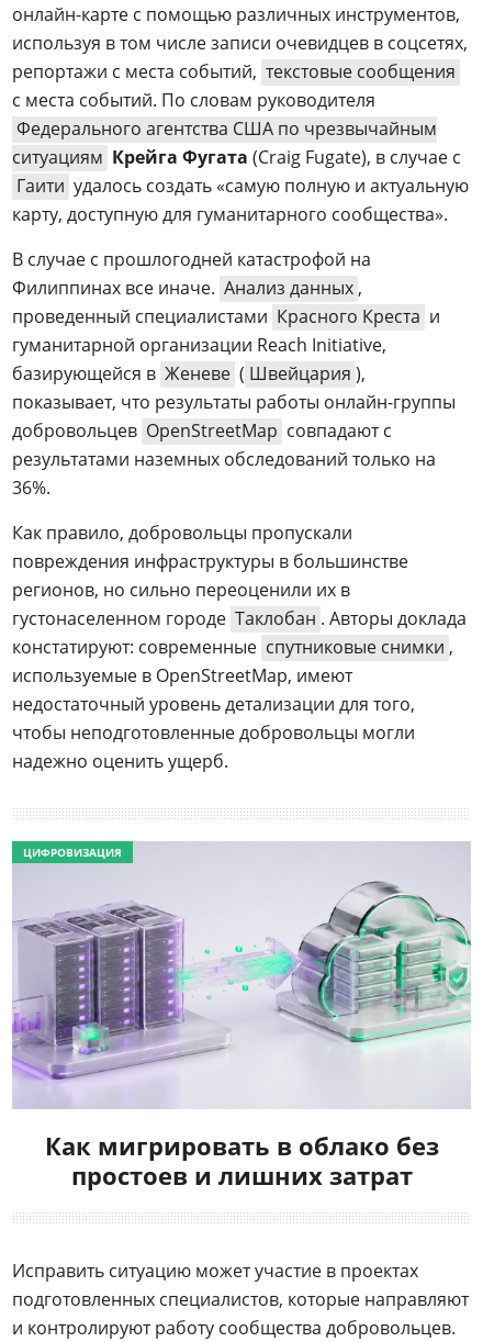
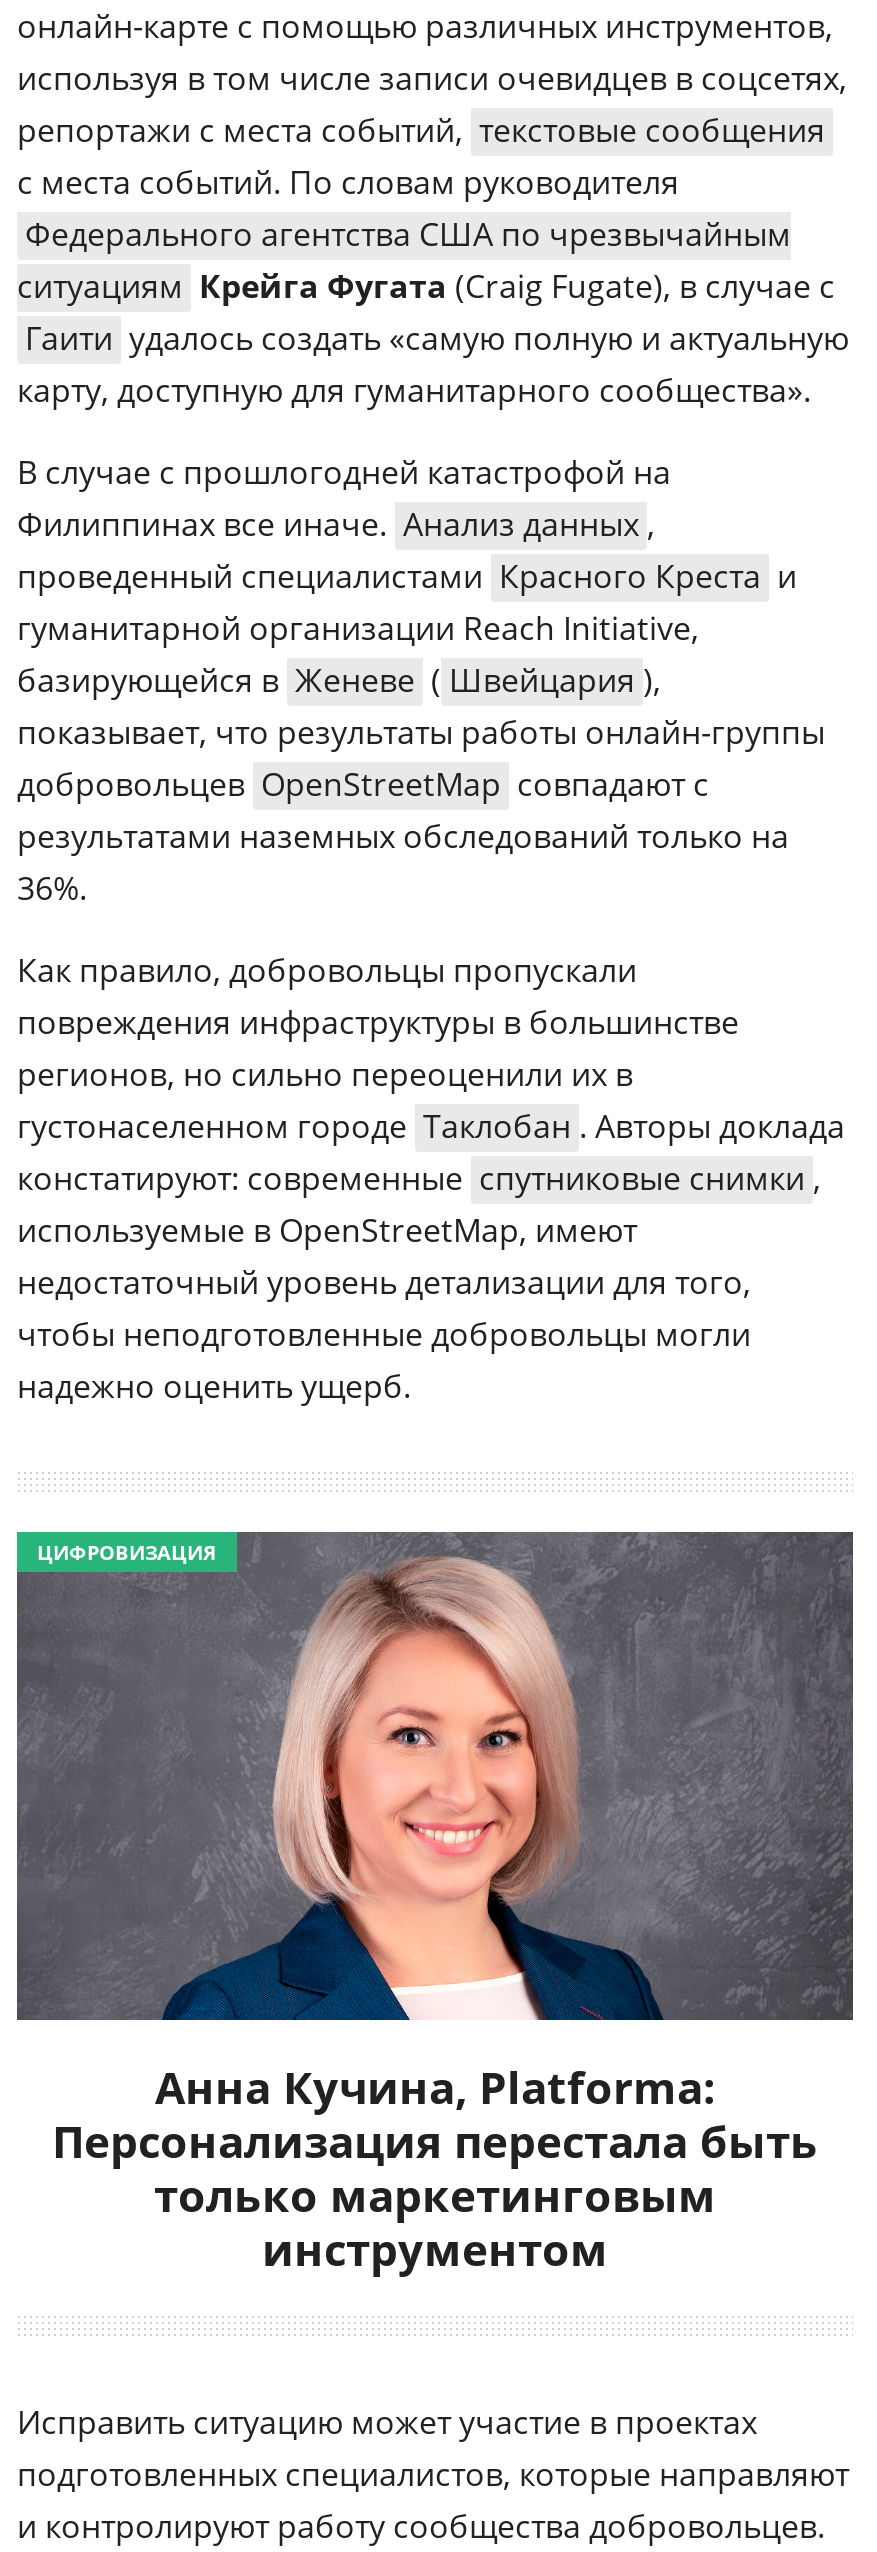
- [image]
- Как мигрировать в облако без
- простоев и лишних затрат
+ [image]
+ Анна Кучина, Platforma:
+ Персонализация перестала быть
+ только маркетинговым
+ инструментом
